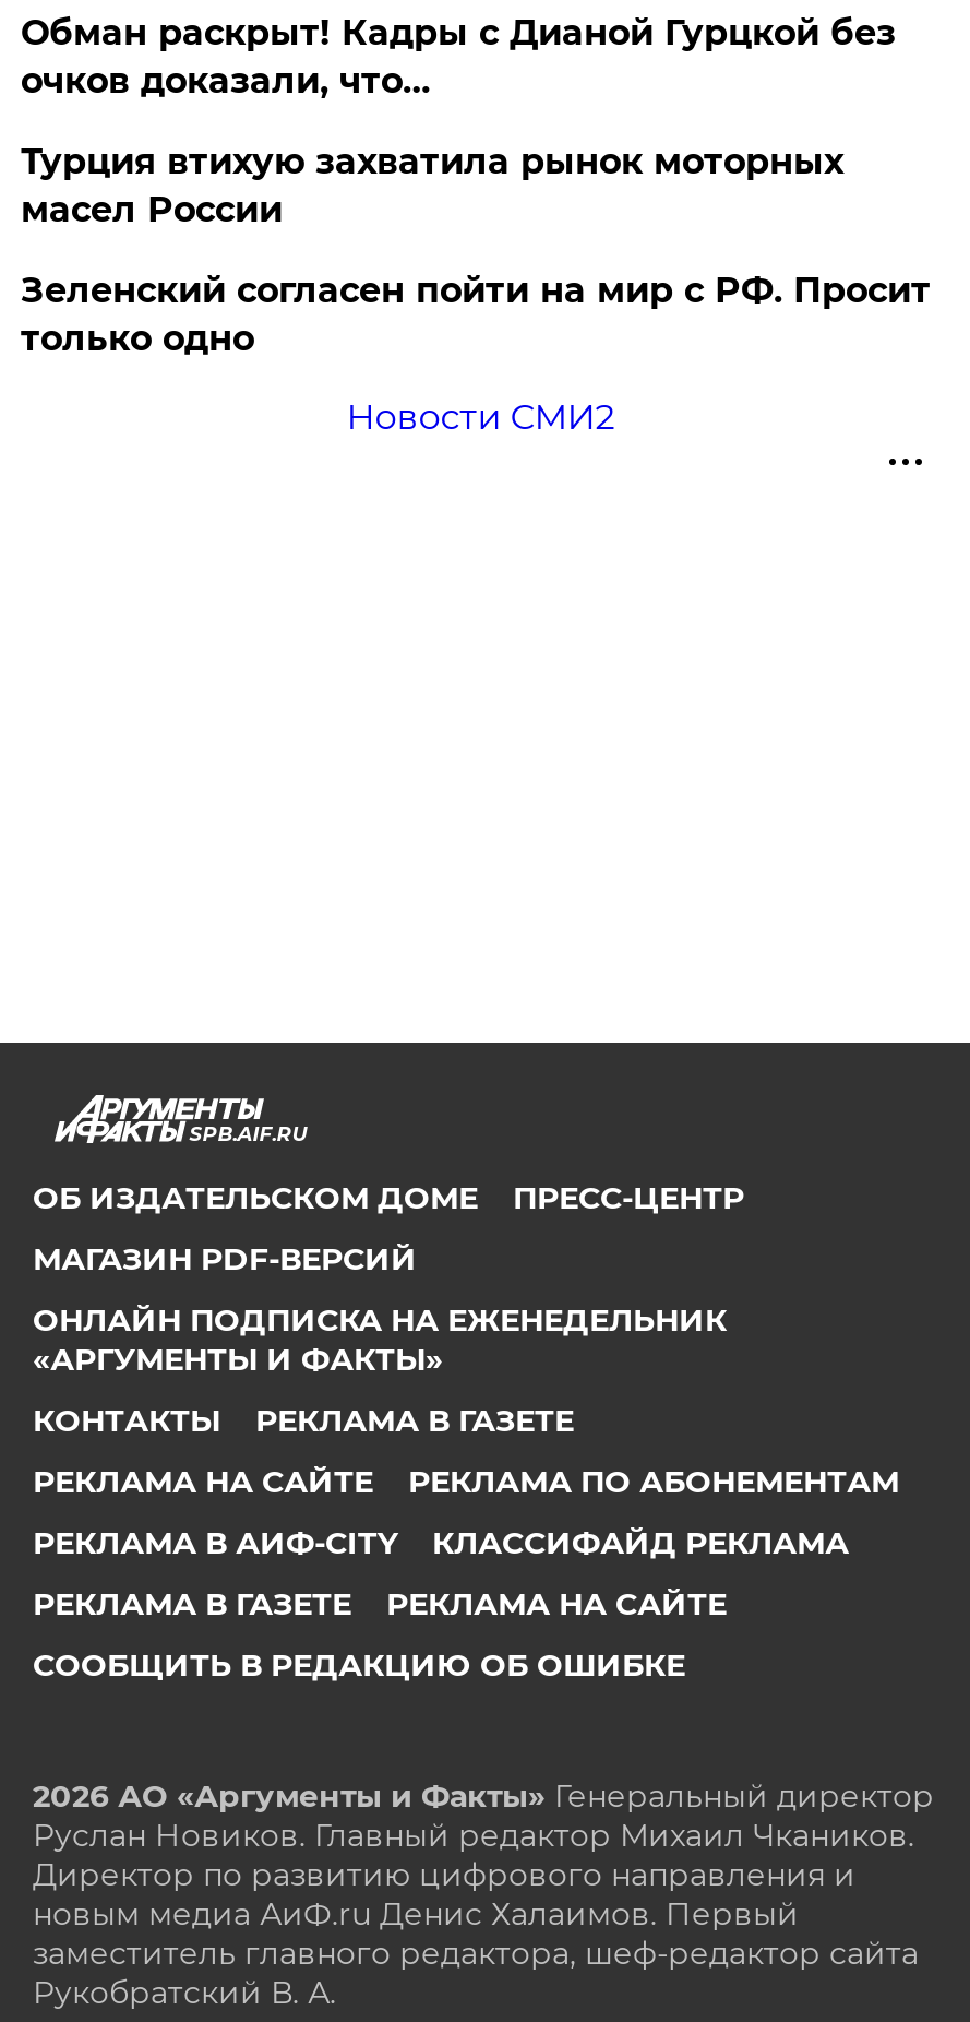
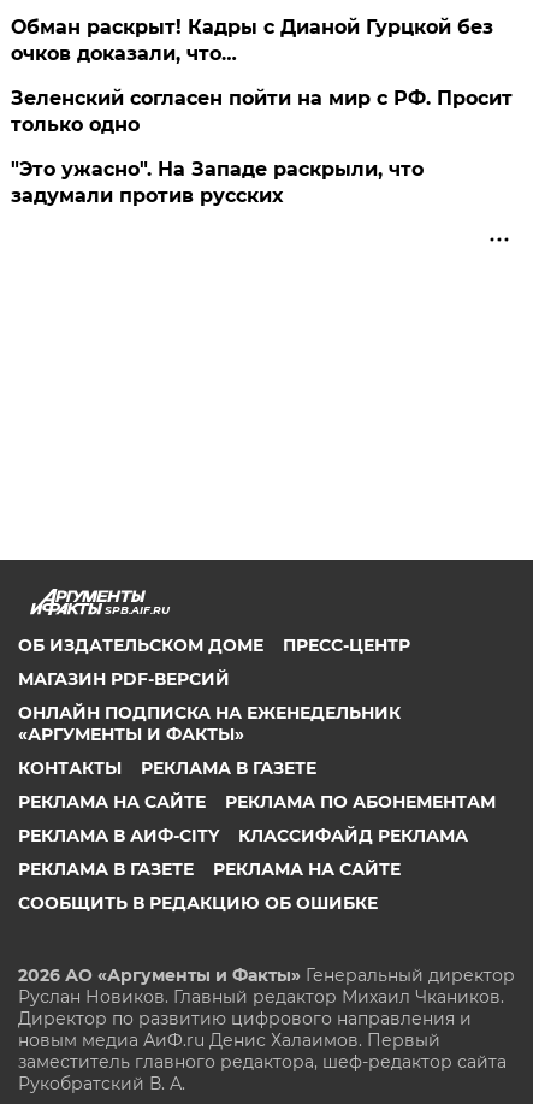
- Турция втихую захватила рынок моторных
- масел России

moved up: Зеленский согласен пойти на мир с РФ. Просит | только одно

- Новости СМИ2
+ "Это ужасно". На Западе раскрыли, что
+ задумали против русских
